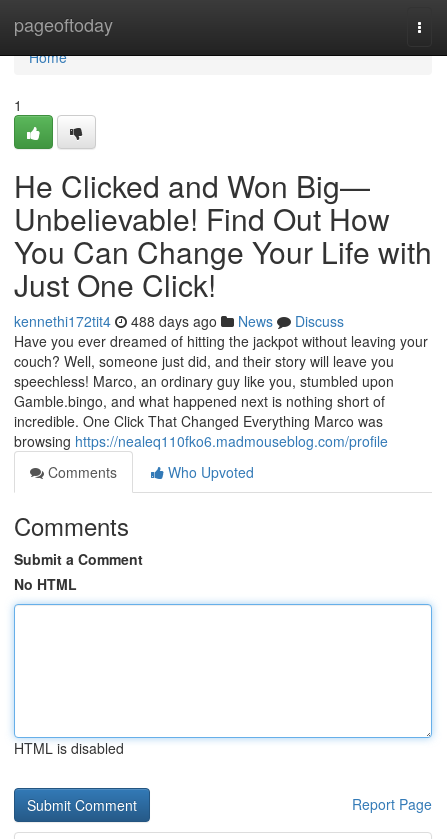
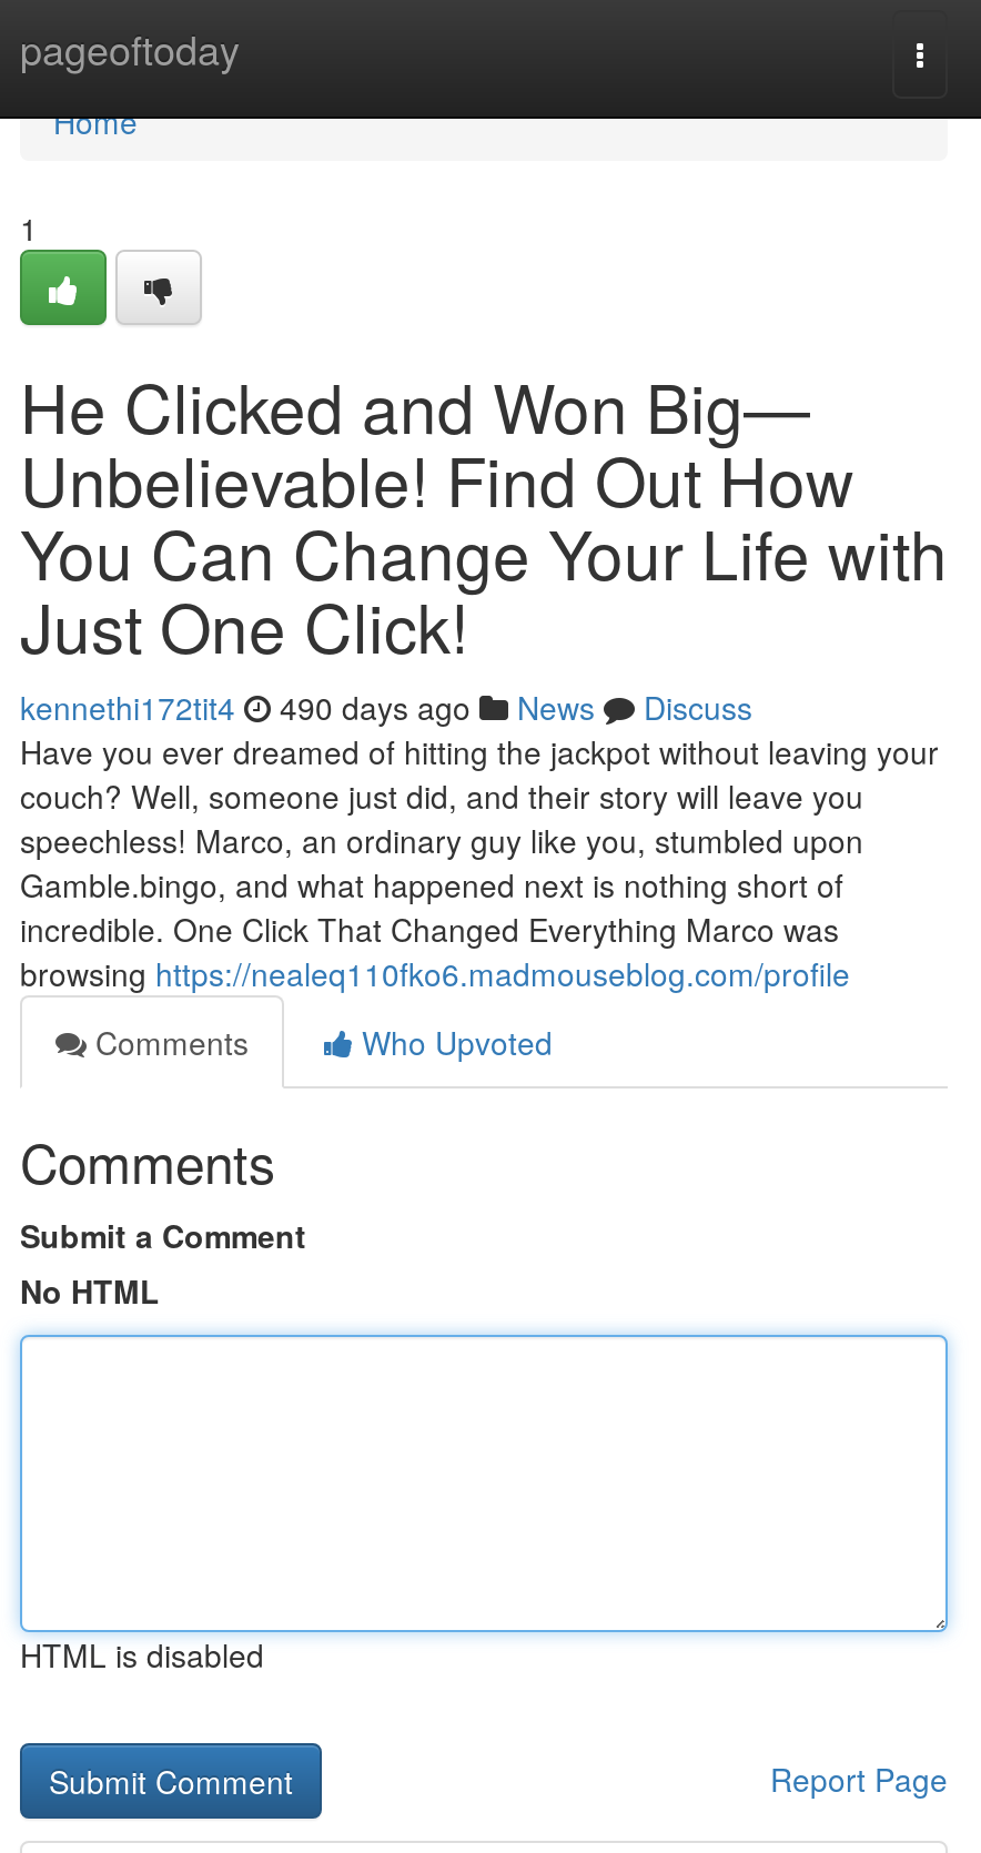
- kennethi172tit4 488 days ago News Discuss
+ kennethi172tit4 490 days ago News Discuss
